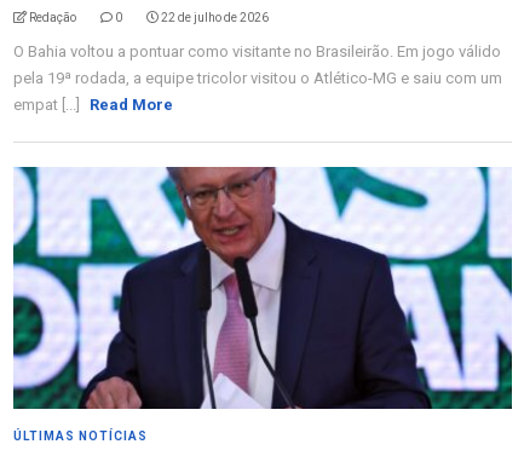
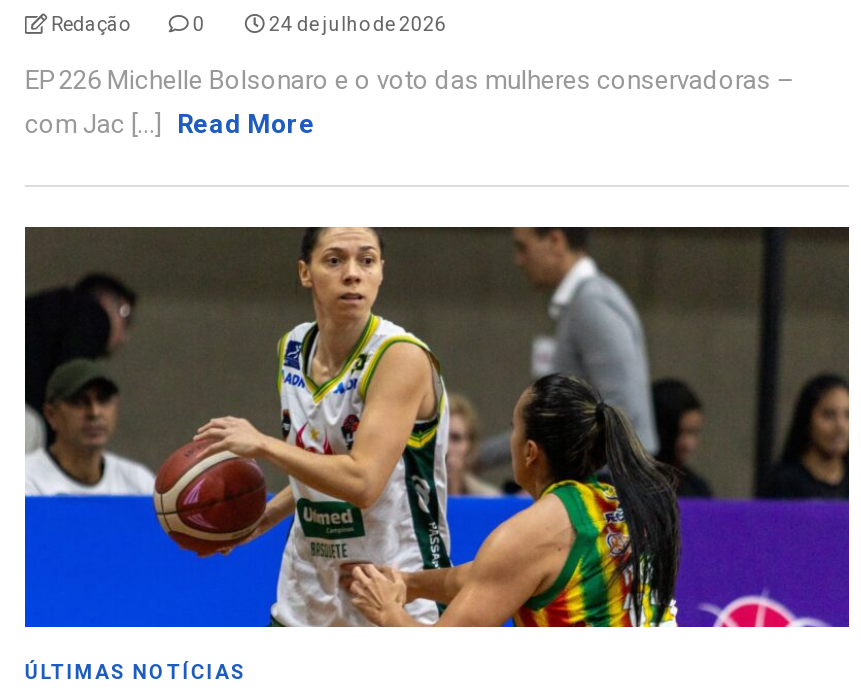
- 22 de julho de 2026
- O Bahia voltou a pontuar como visitante no Brasileirão. Em jogo válido
- pela 19ª rodada, a equipe tricolor visitou o Atlético-MG e saiu com um
- empat [...] Read More
+ 24 de julho de 2026
+ EP 226 Michelle Bolsonaro e o voto das mulheres conservadoras –
+ com Jac [...] Read More

- [image]
+ [image]
